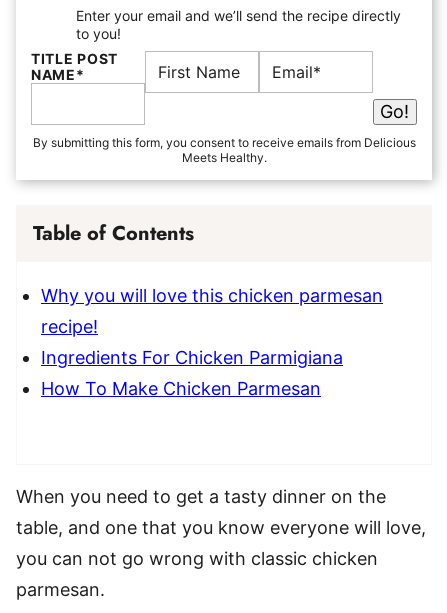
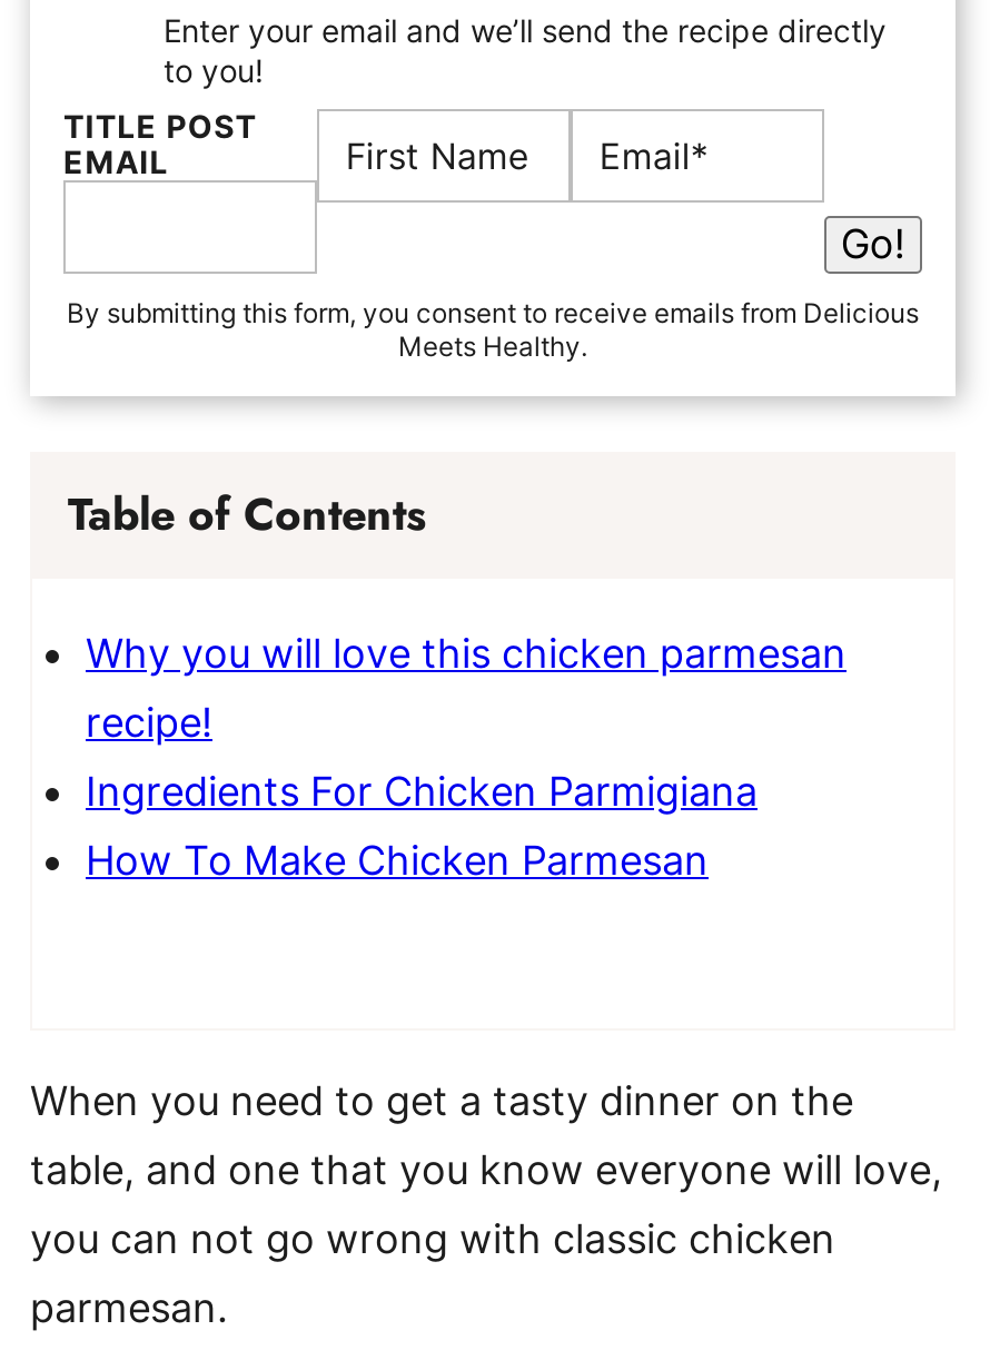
- NAME*
+ EMAIL
